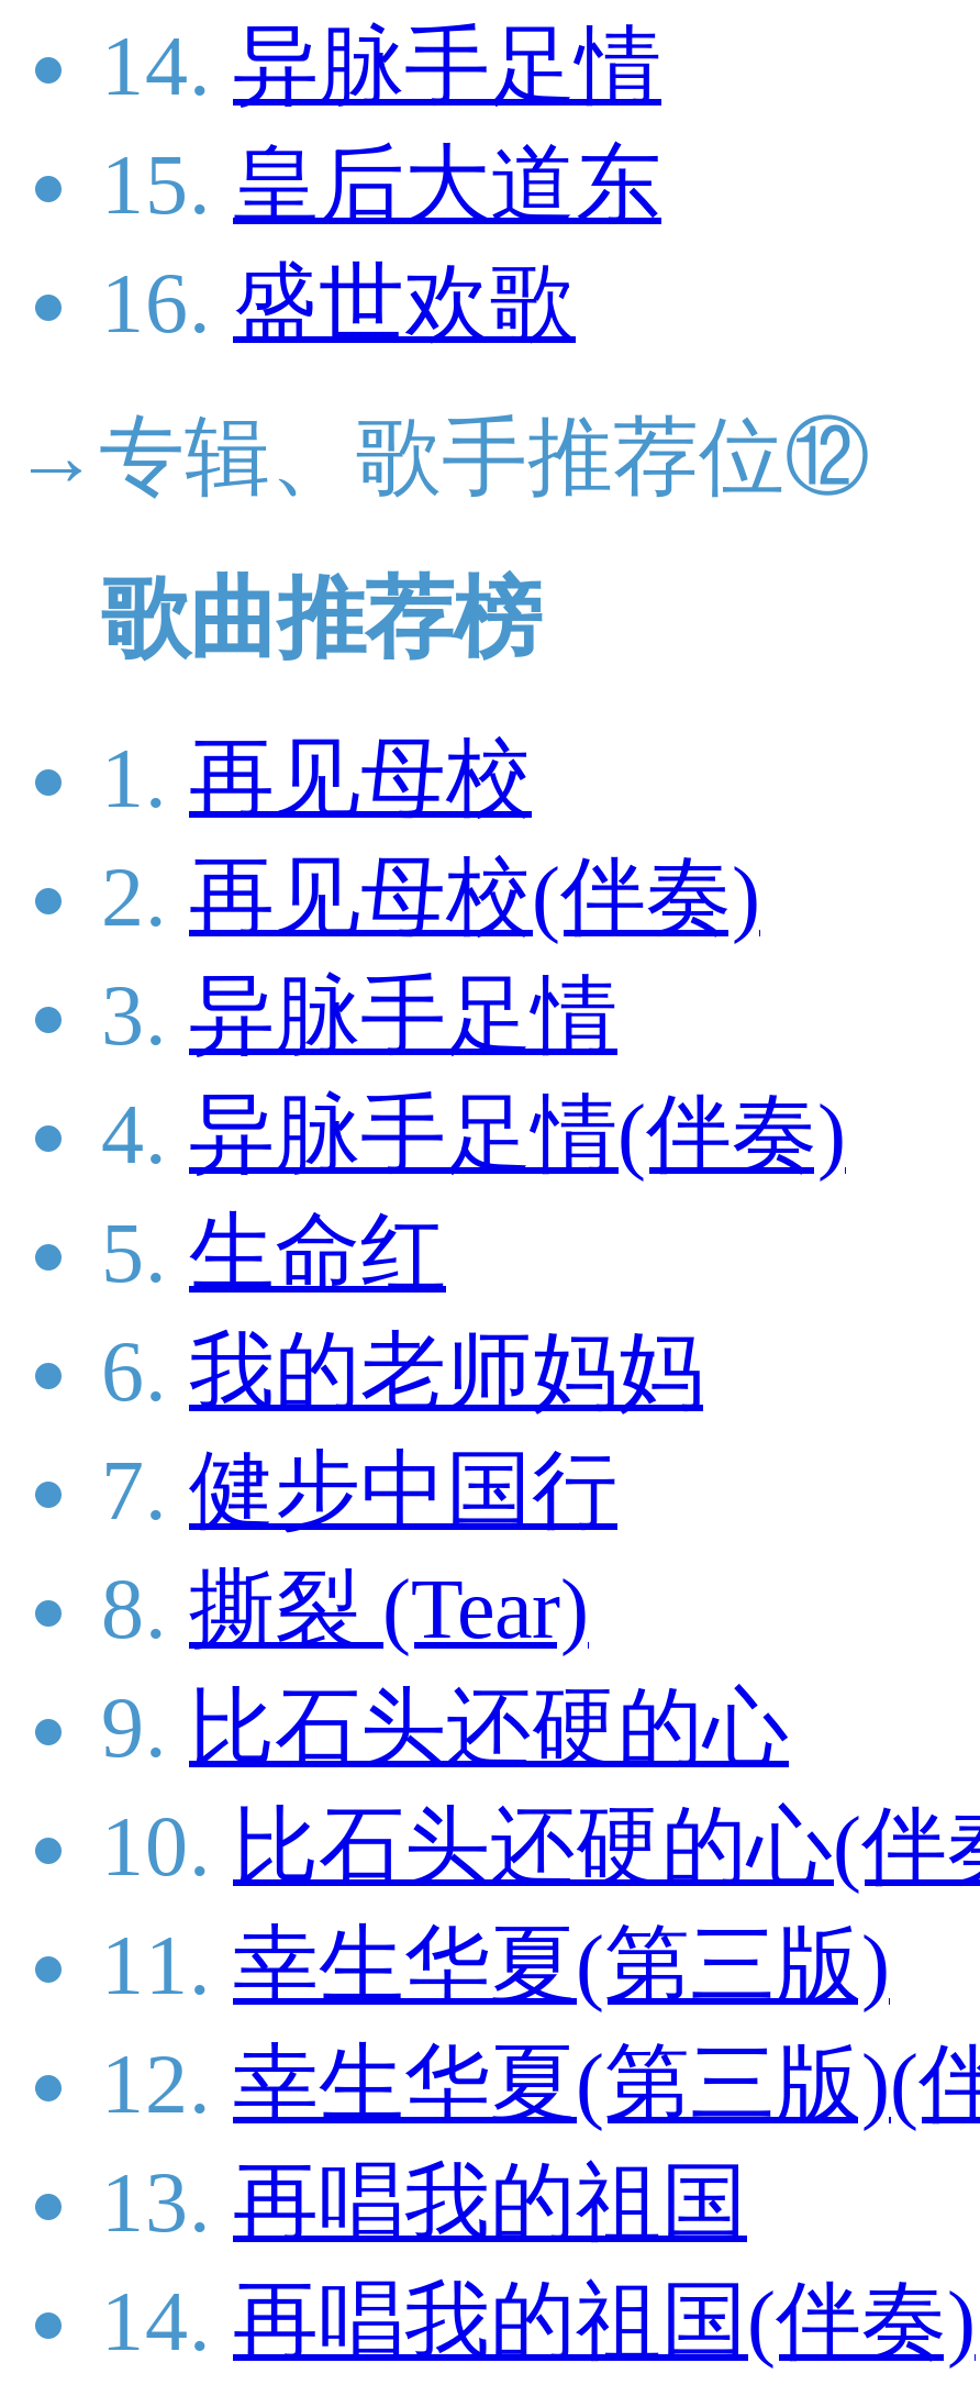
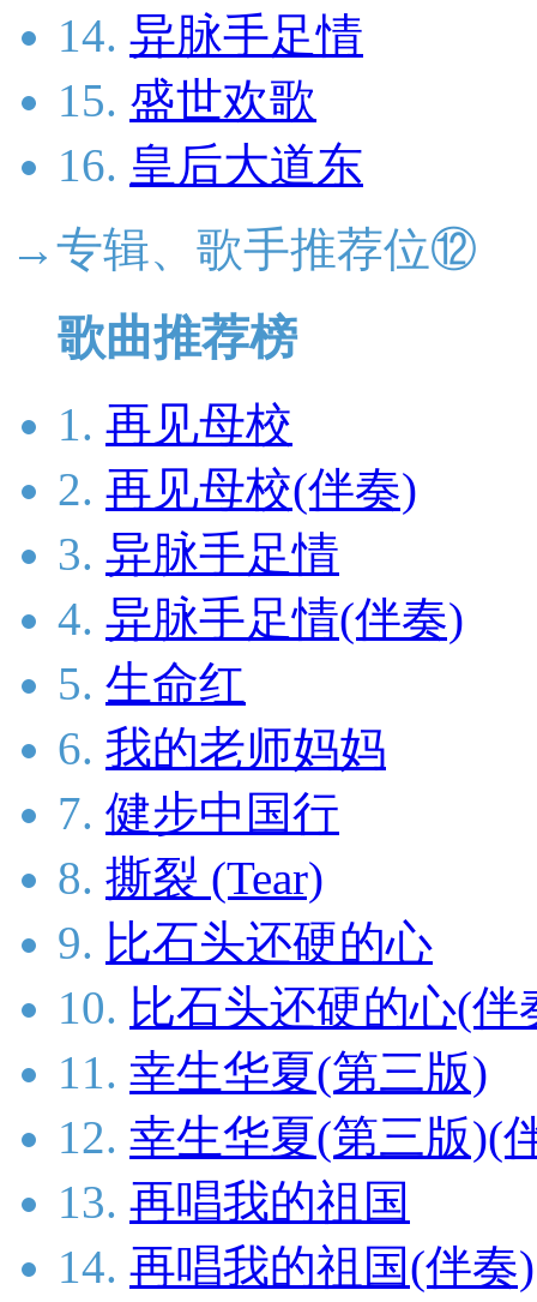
- 15. 皇后大道东
- 16. 盛世欢歌
+ 15. 盛世欢歌
+ 16. 皇后大道东
